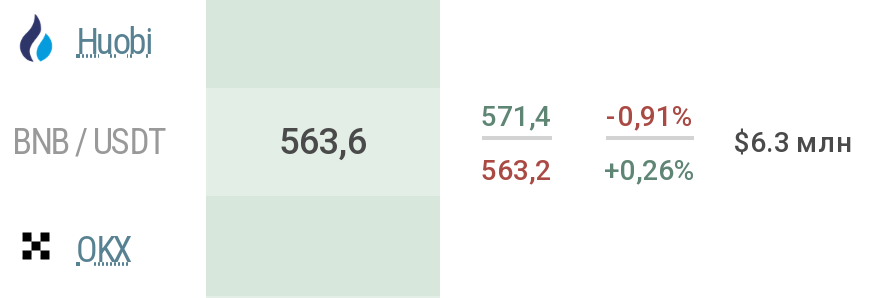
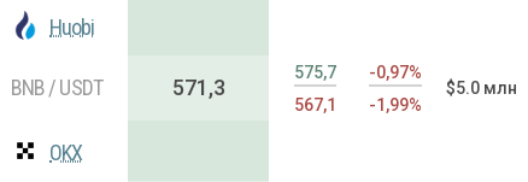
- 571,4
+ 575,7

- -0,91%
+ -0,97%

- 563,6
+ 571,3

- $6.3 млн
+ $5.0 млн

- 563,2
+ 567,1

- +0,26%
+ -1,99%
